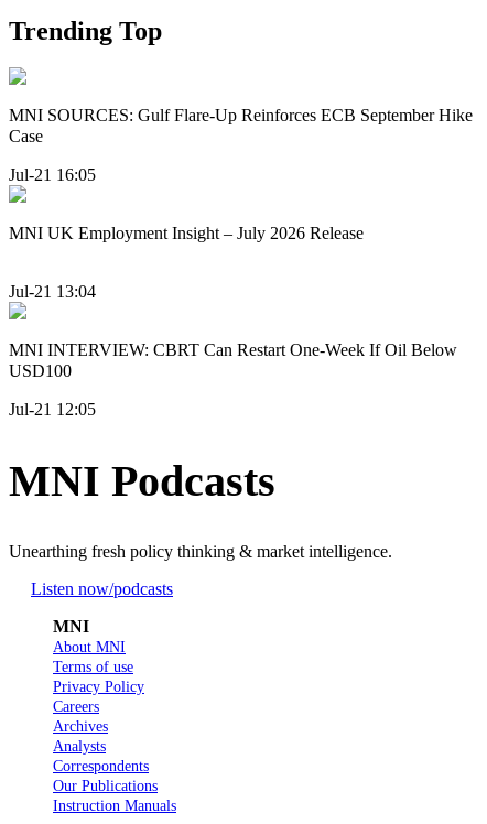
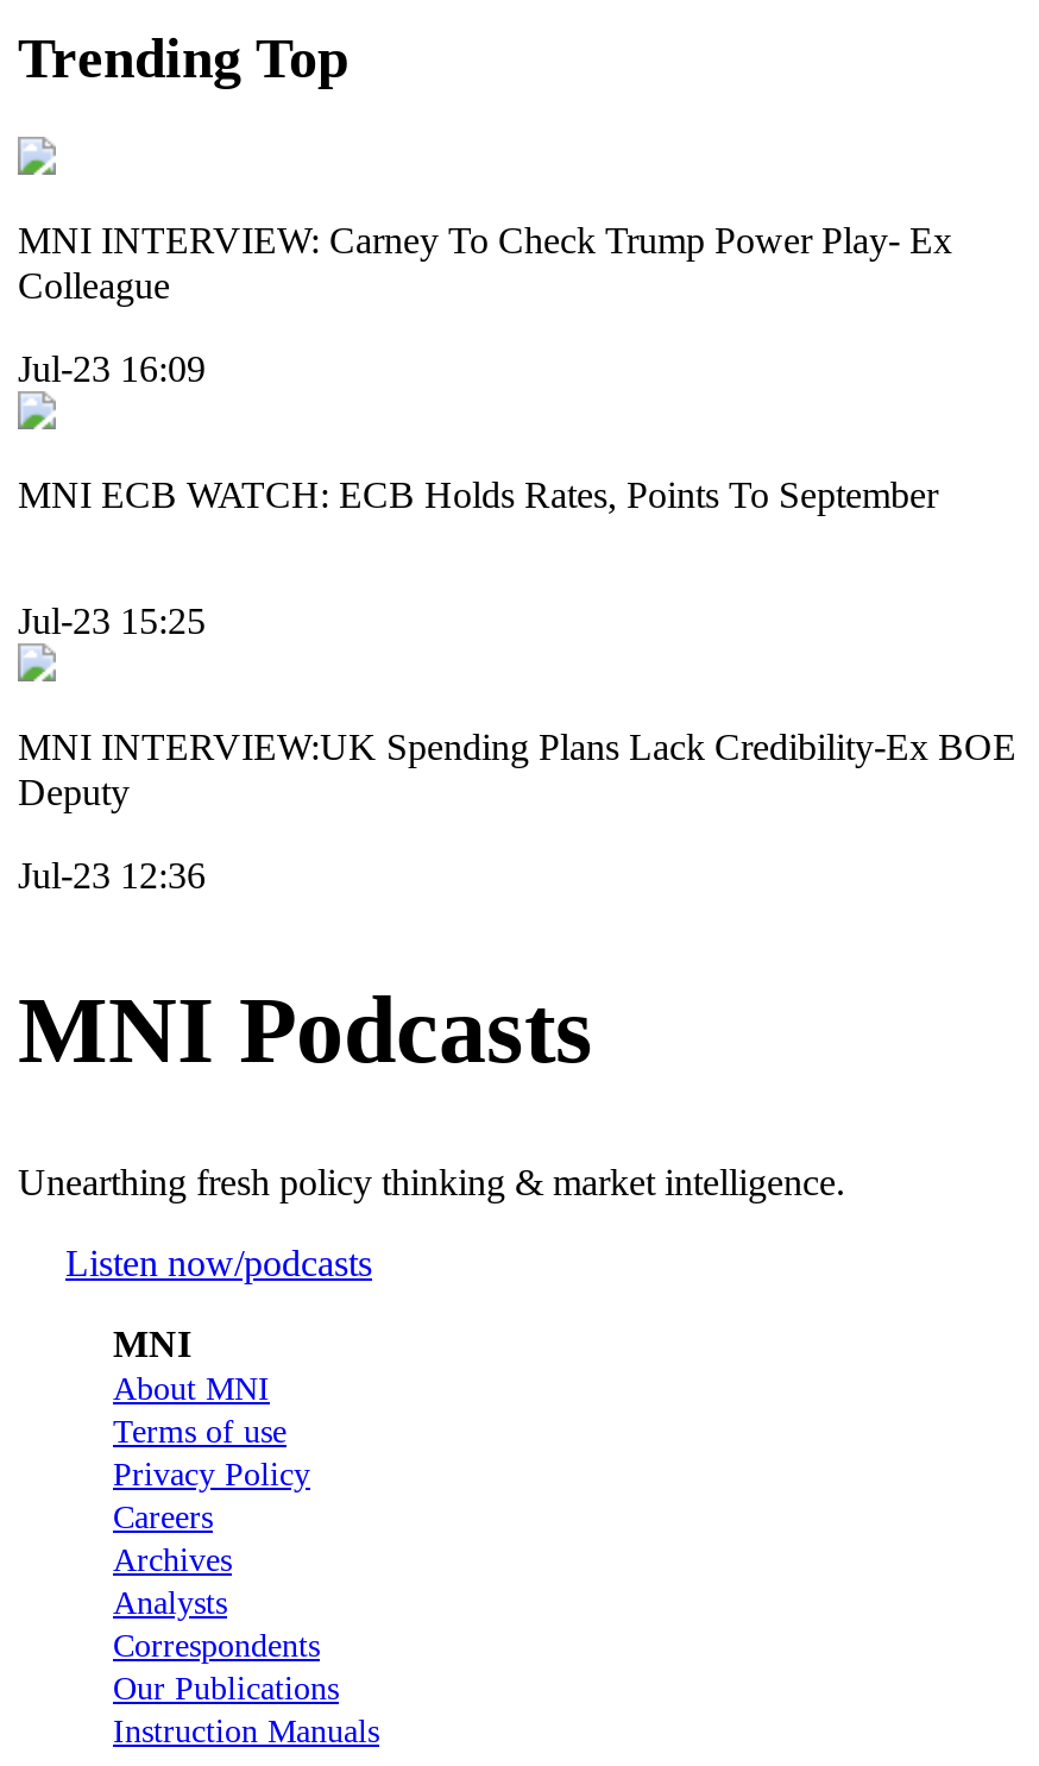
- MNI SOURCES: Gulf Flare-Up Reinforces ECB September Hike
- Case
+ MNI INTERVIEW: Carney To Check Trump Power Play- Ex
+ Colleague

- Jul-21 16:05
+ Jul-23 16:09

- MNI UK Employment Insight – July 2026 Release
+ MNI ECB WATCH: ECB Holds Rates, Points To September

- Jul-21 13:04
+ Jul-23 15:25

- MNI INTERVIEW: CBRT Can Restart One-Week If Oil Below
- USD100
+ MNI INTERVIEW:UK Spending Plans Lack Credibility-Ex BOE
+ Deputy

- Jul-21 12:05
+ Jul-23 12:36
